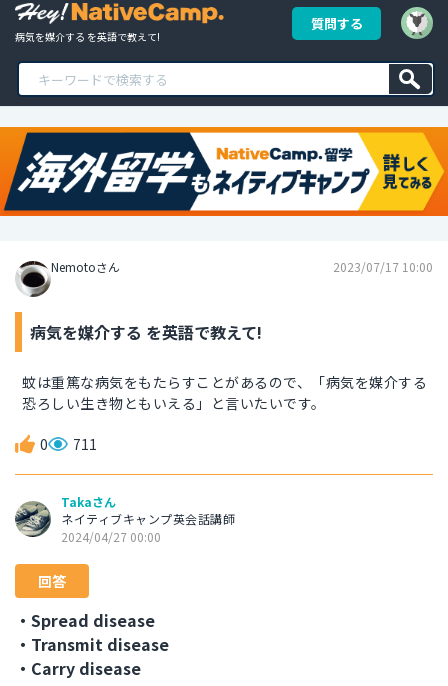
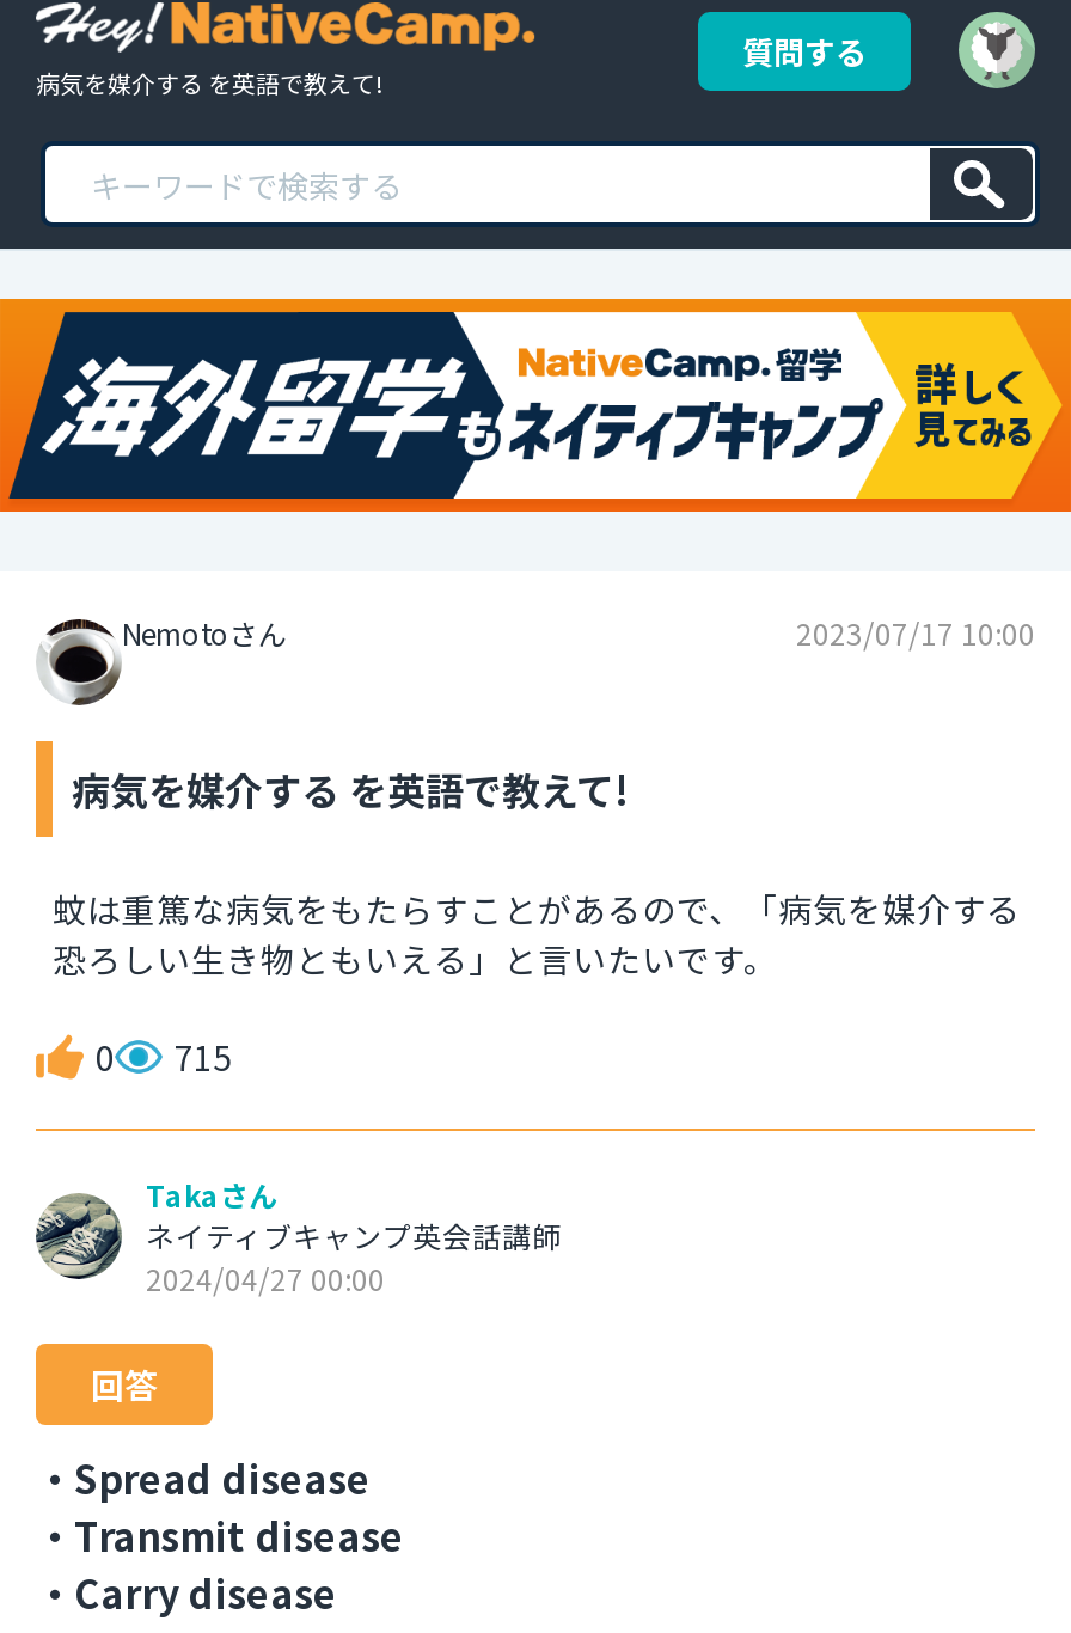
- 0 711
+ 0 715
